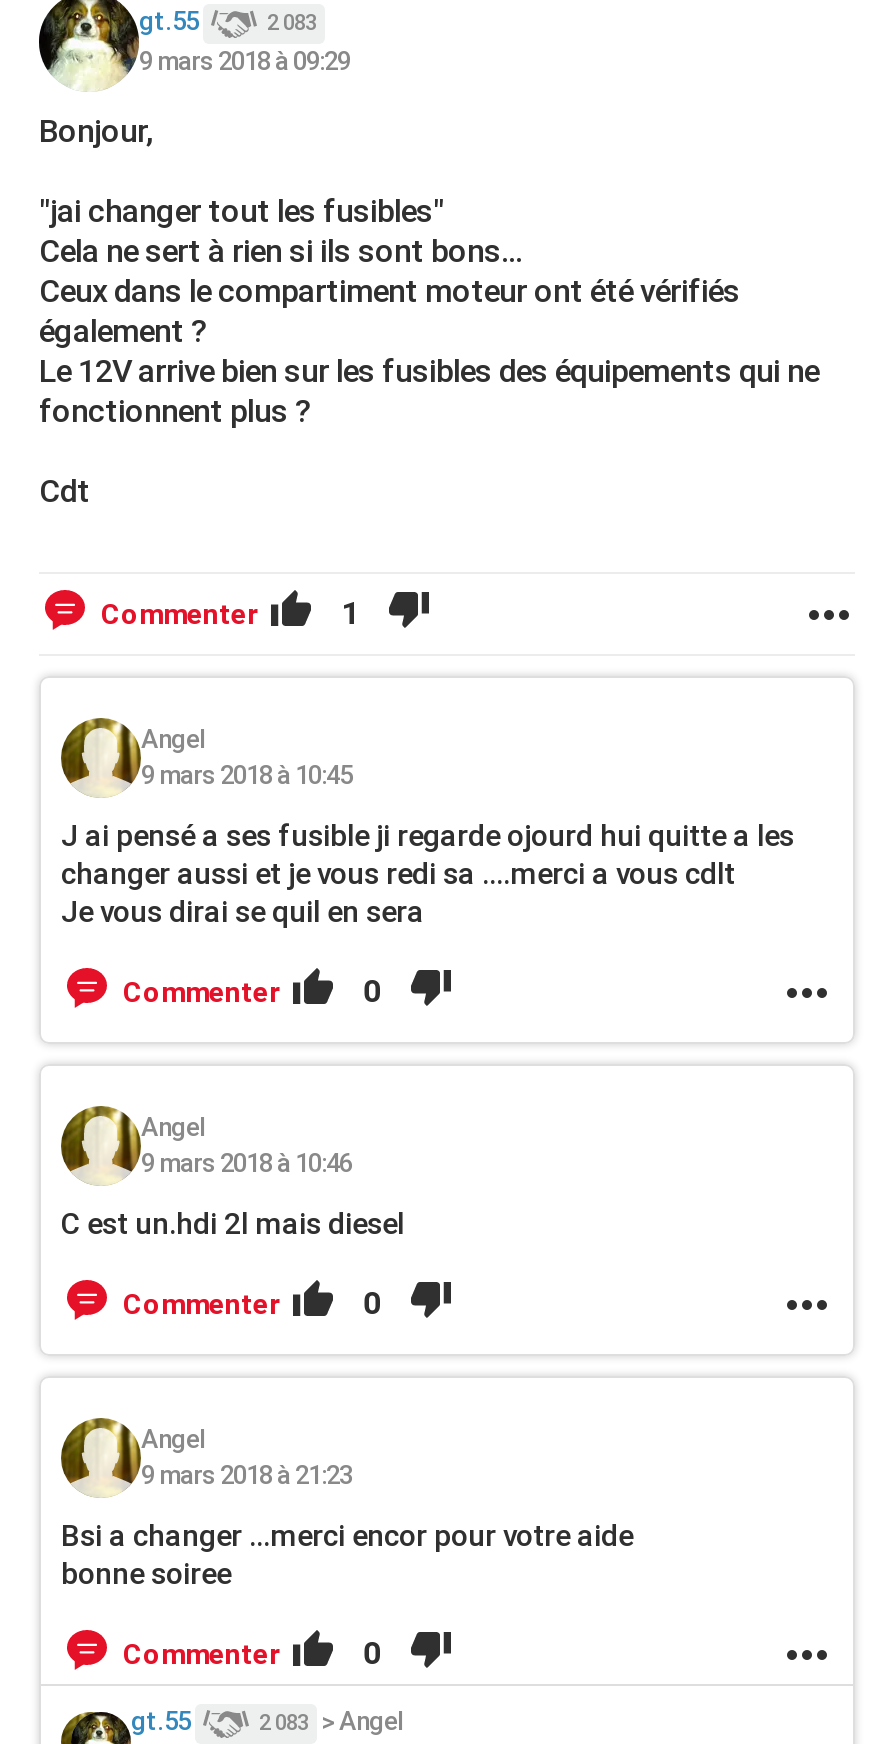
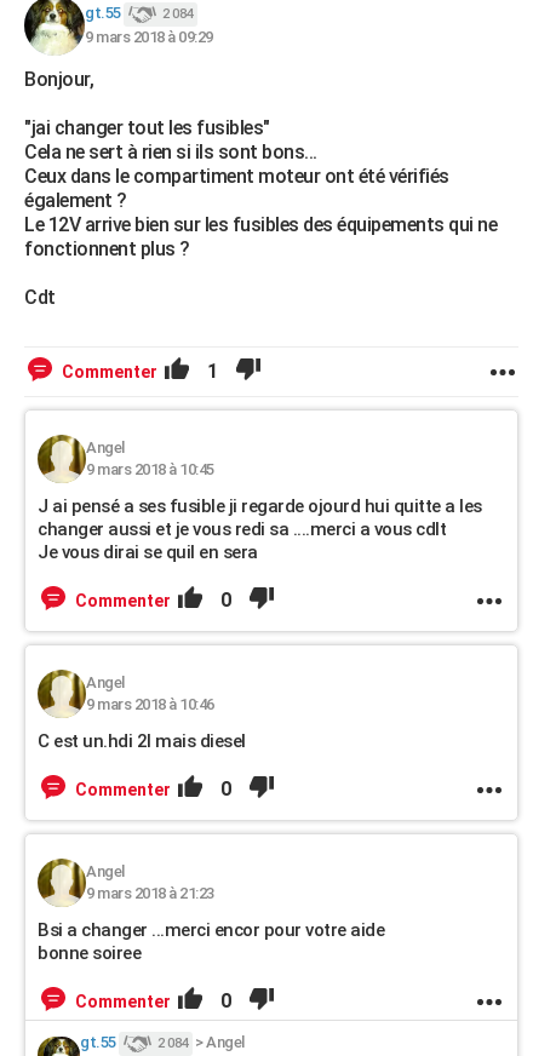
- 2 083
+ 2 084

- 2 083 >Angel
+ 2 084 >Angel
